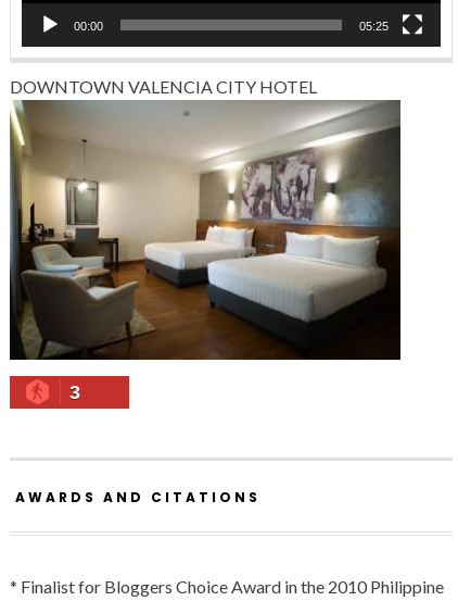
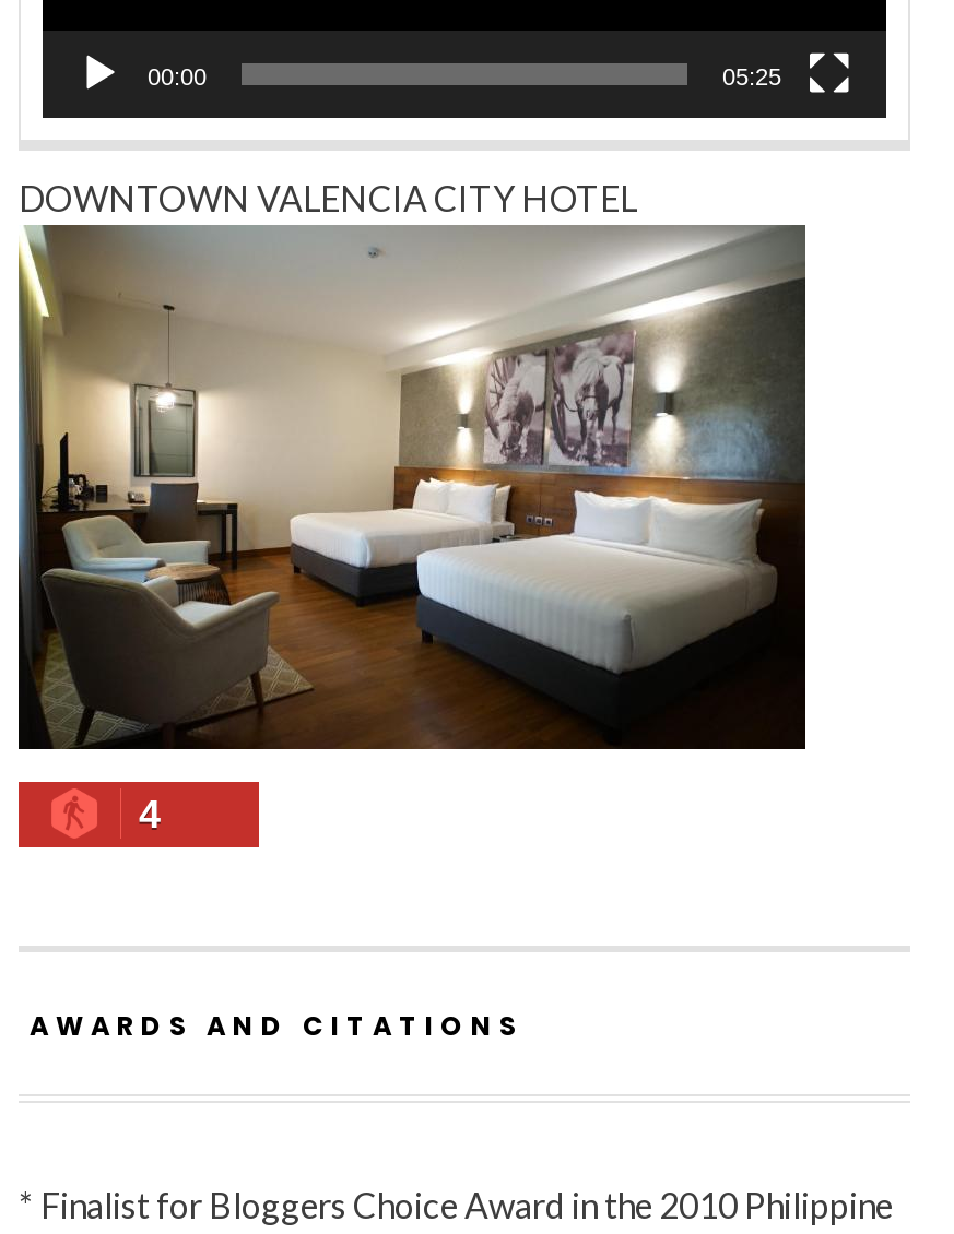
- 3
+ 4
